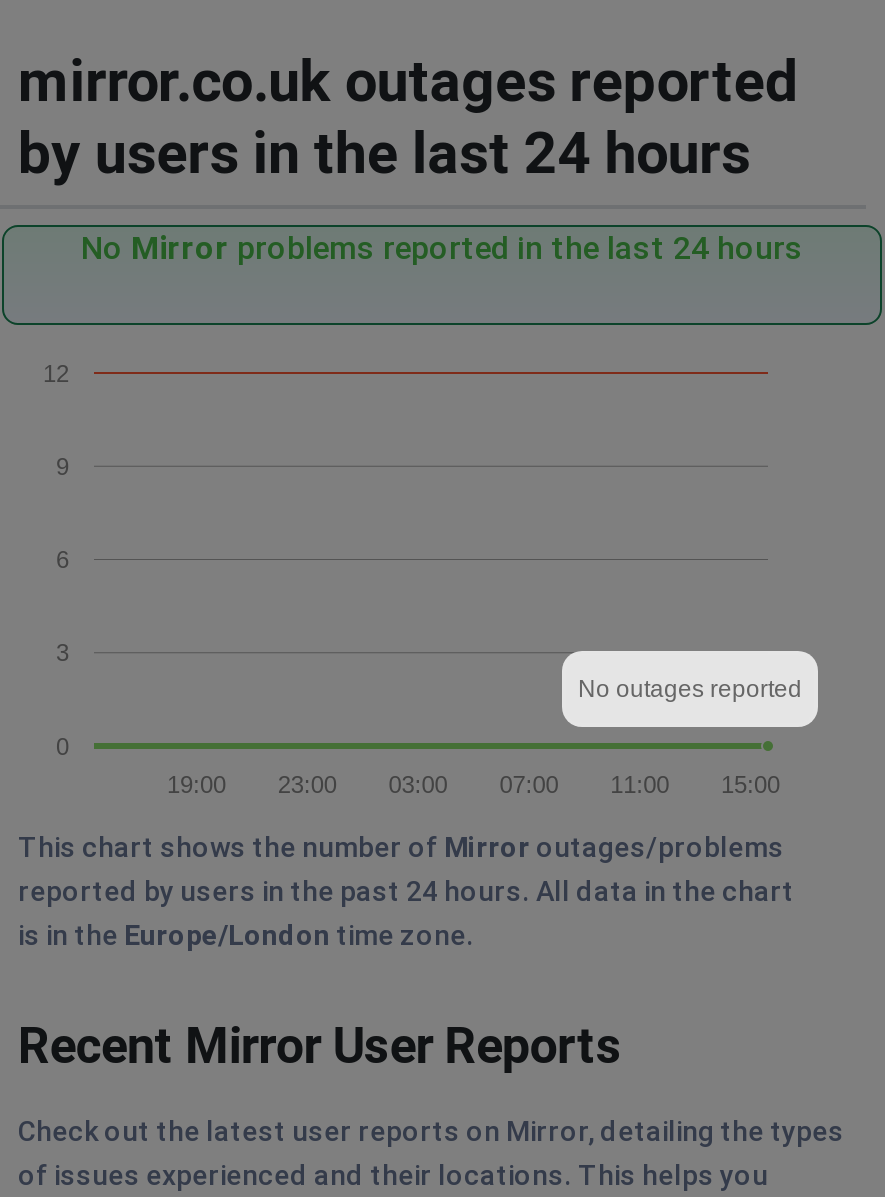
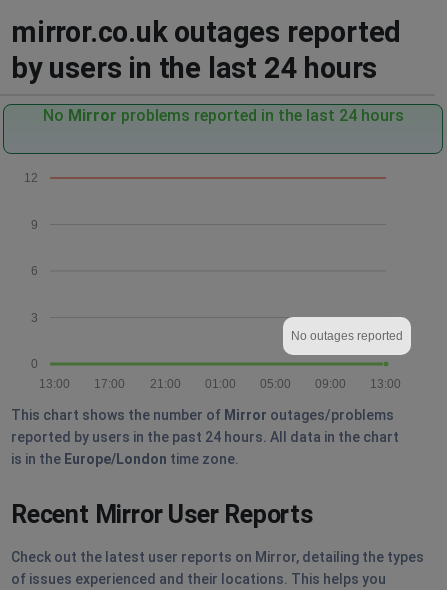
- 15:00
- 11:00
- 07:00
- 03:00
- 23:00
- 19:00
+ 13:00
+ 09:00
+ 05:00
+ 01:00
+ 21:00
+ 17:00
+ 13:00
